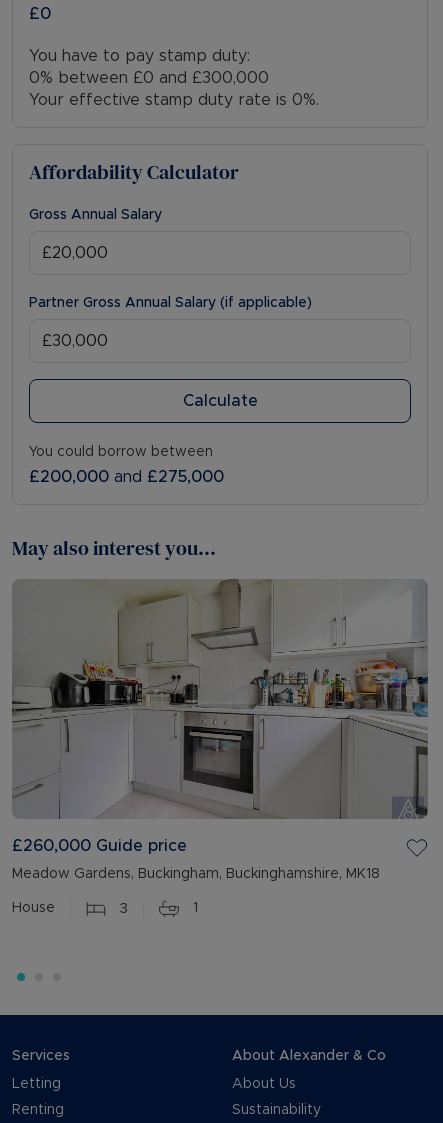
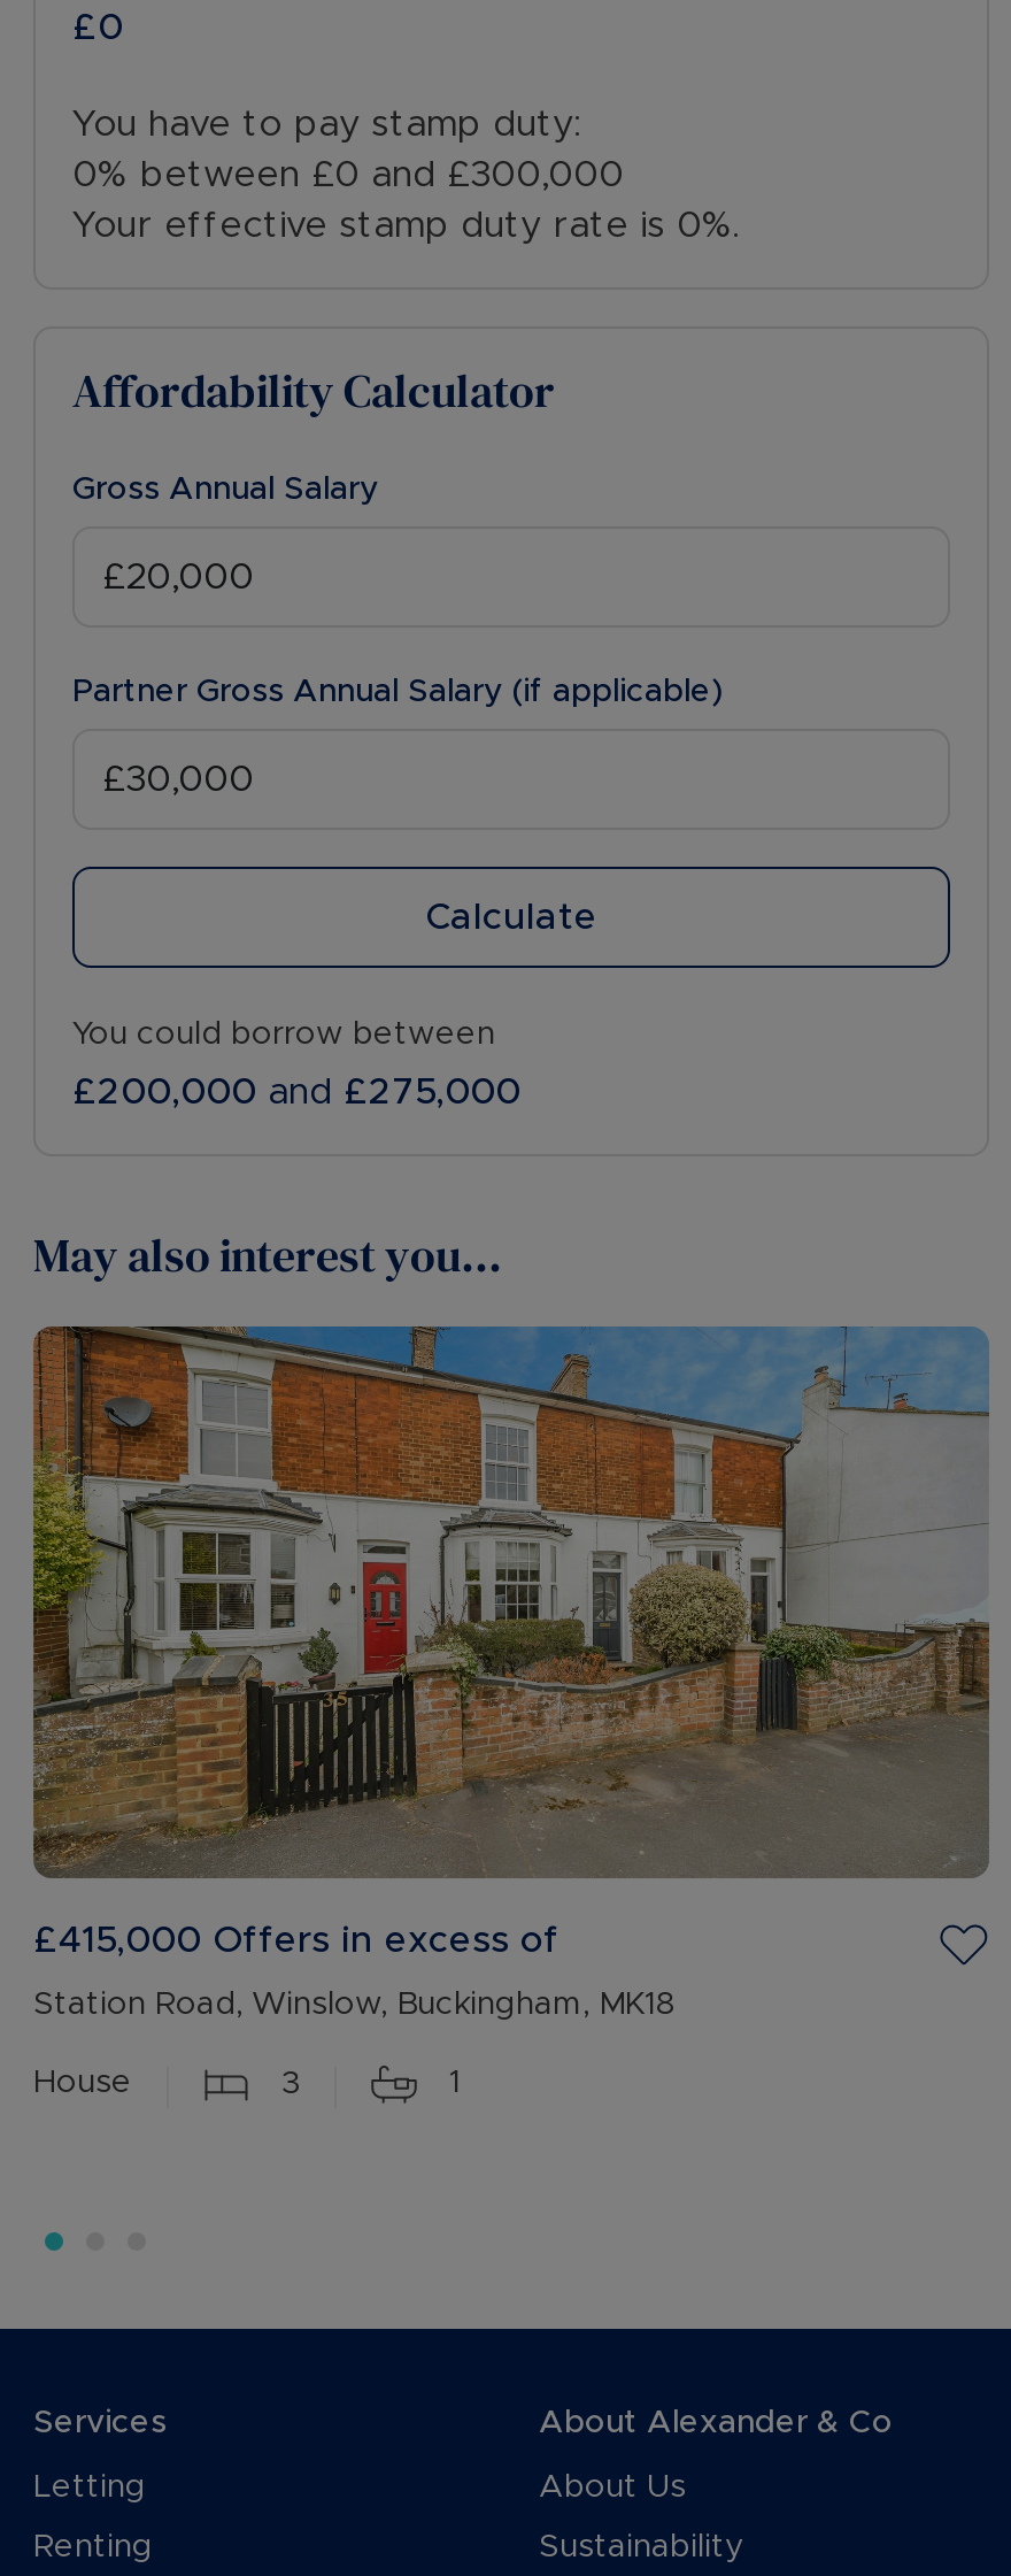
- [image]
- £260,000 Guide price
+ [image]
+ £415,000 Offers in excess of

- Meadow Gardens, Buckingham, Buckinghamshire, MK18
+ Station Road, Winslow, Buckingham, MK18
